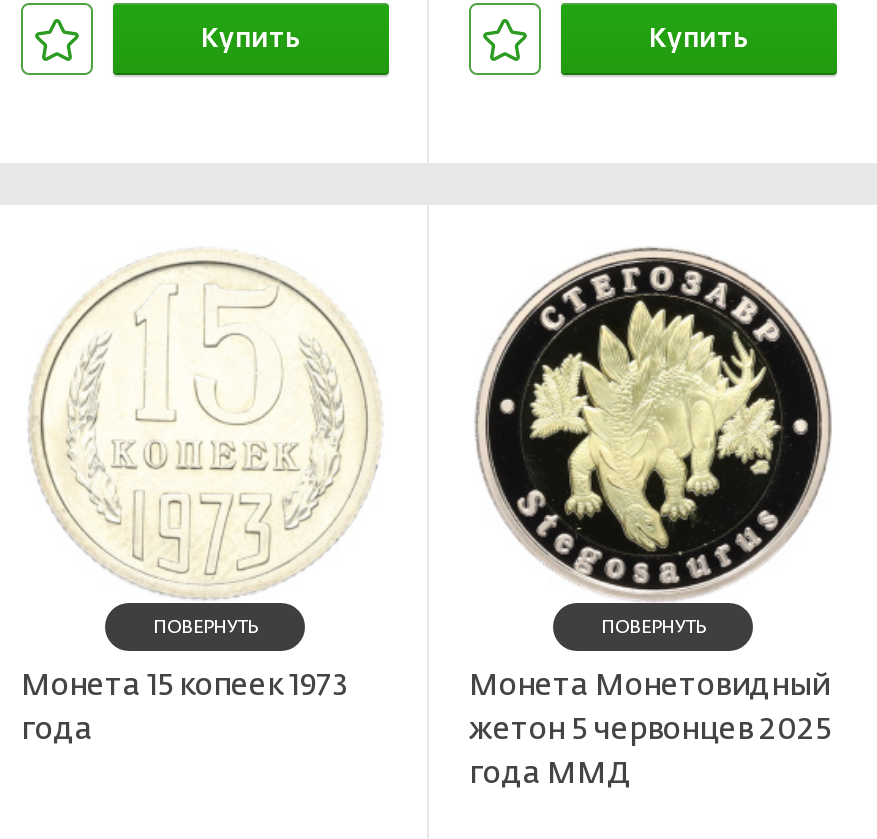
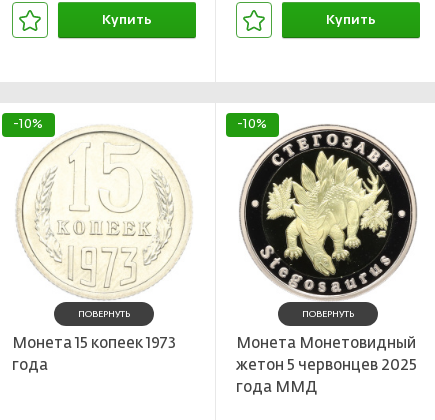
+ -10%

+ -10%
